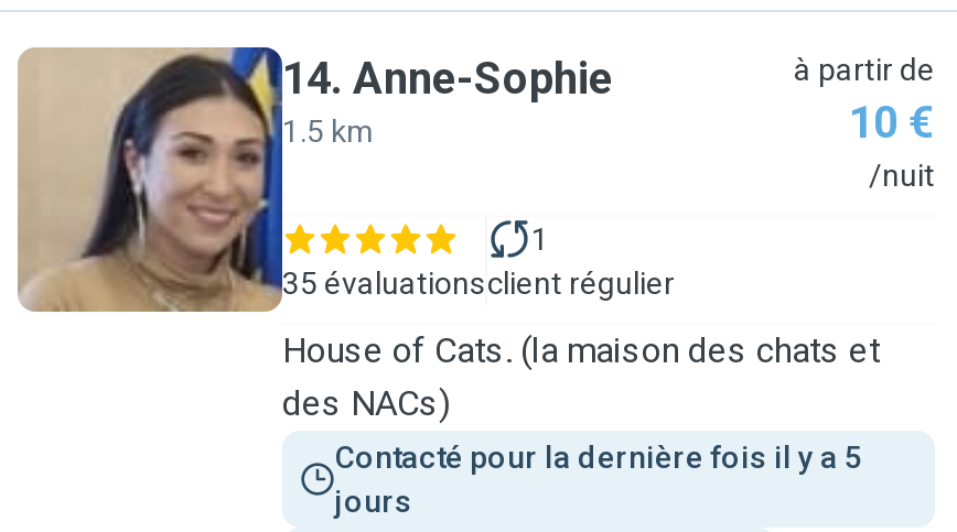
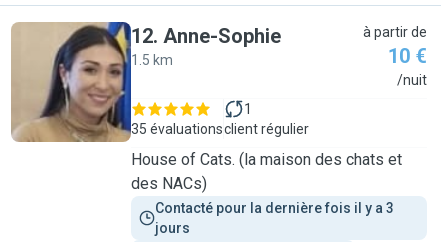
- 14. Anne-Sophie
+ 12. Anne-Sophie

- Contacté pour la dernière fois il y a 5
+ Contacté pour la dernière fois il y a 3
